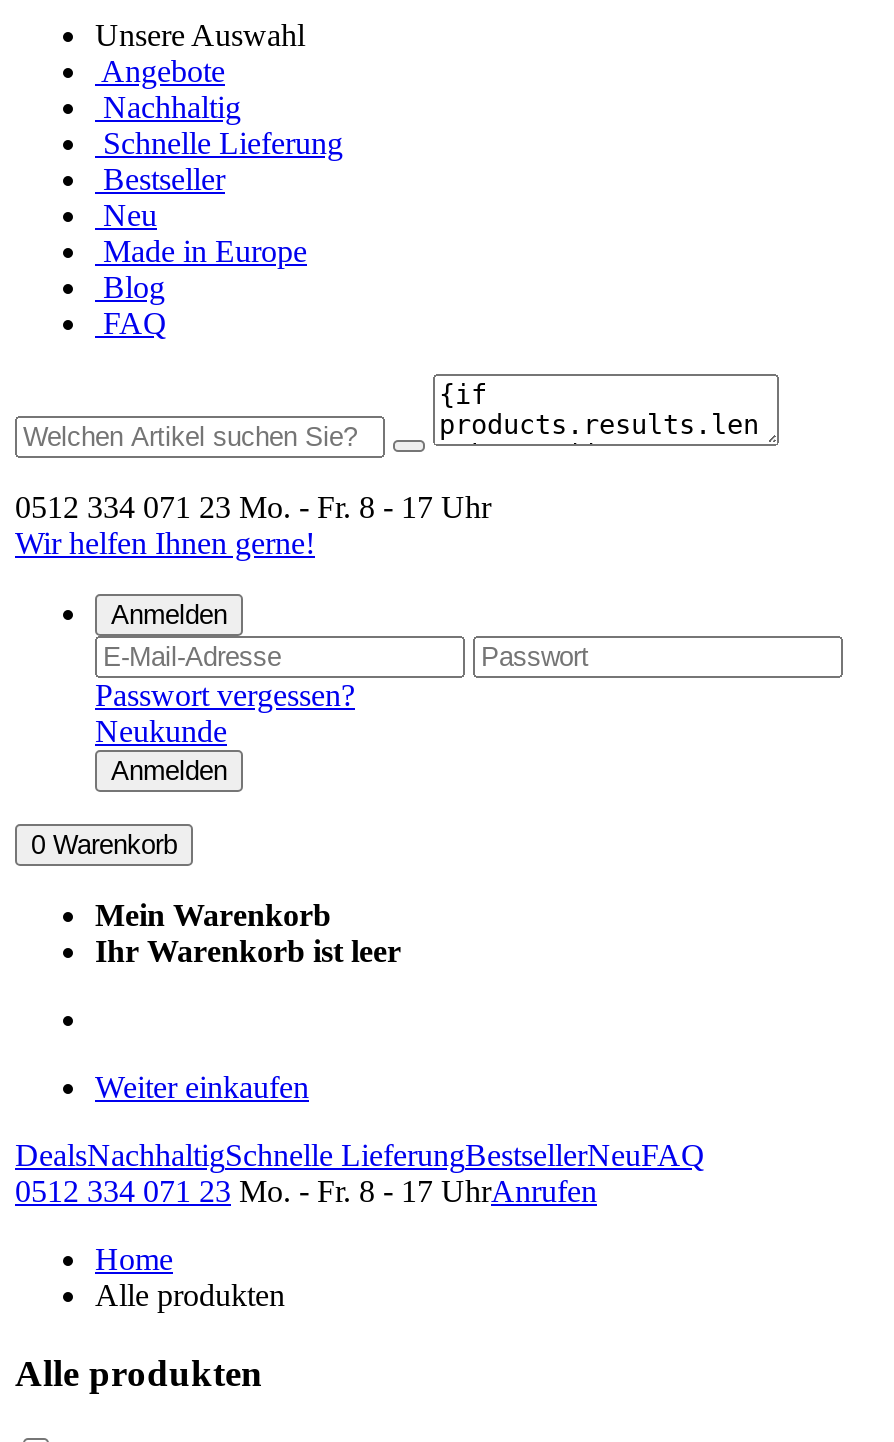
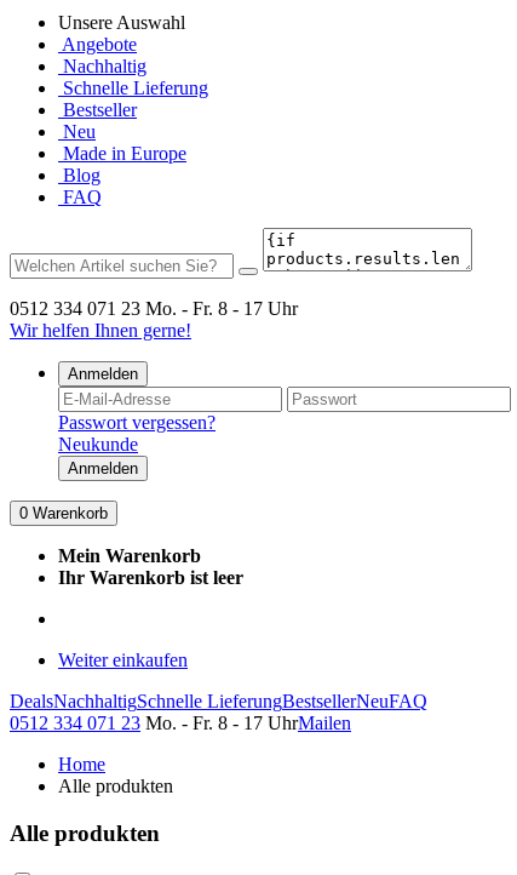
- 0512 334 071 23 Mo. - Fr. 8 - 17 UhrAnrufen
+ 0512 334 071 23 Mo. - Fr. 8 - 17 UhrMailen
